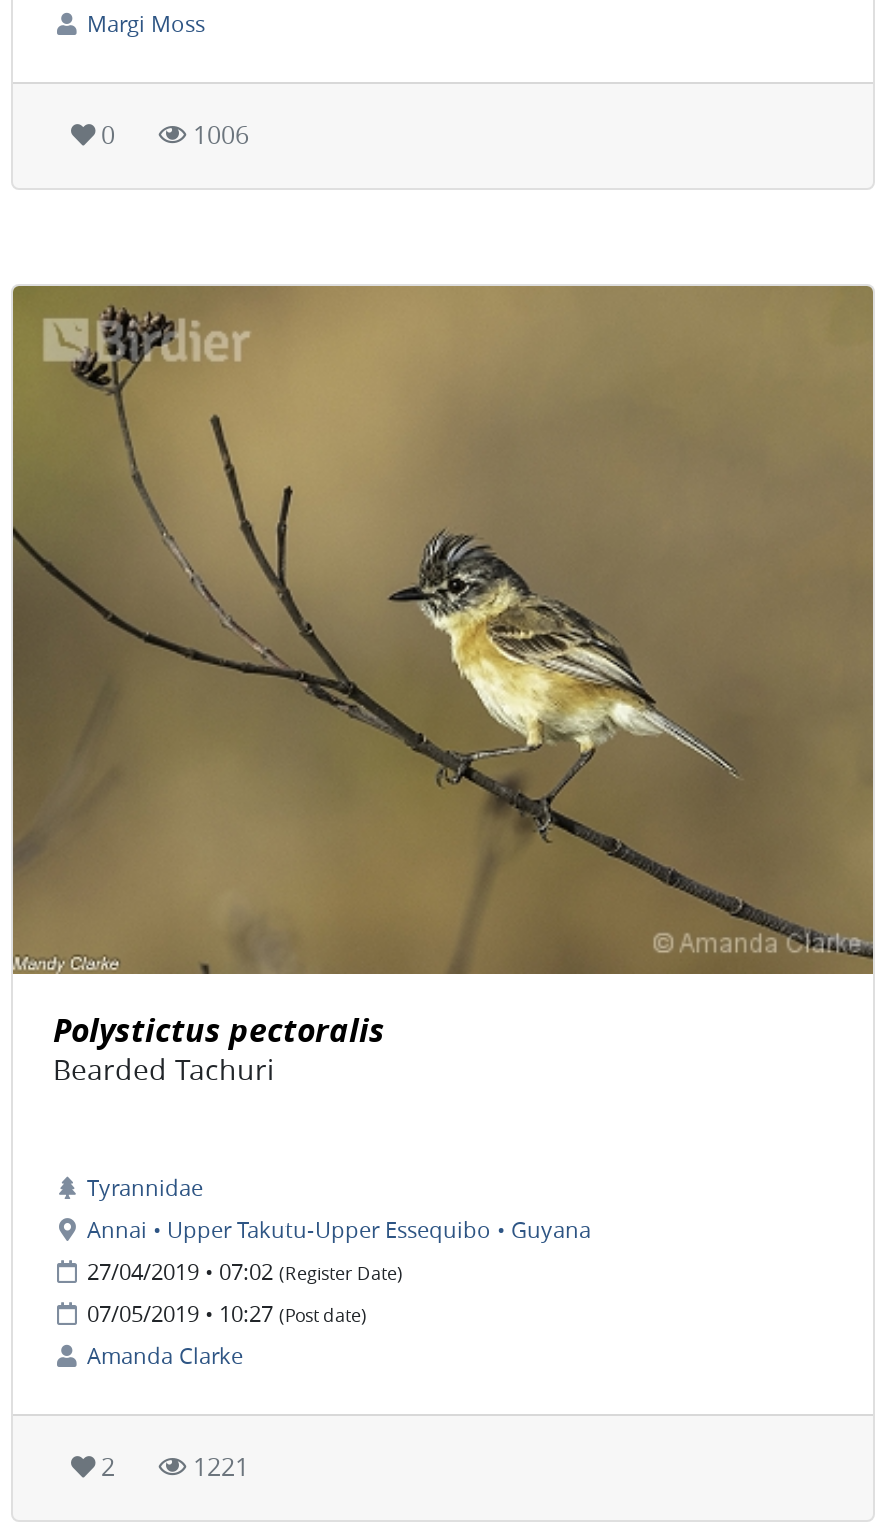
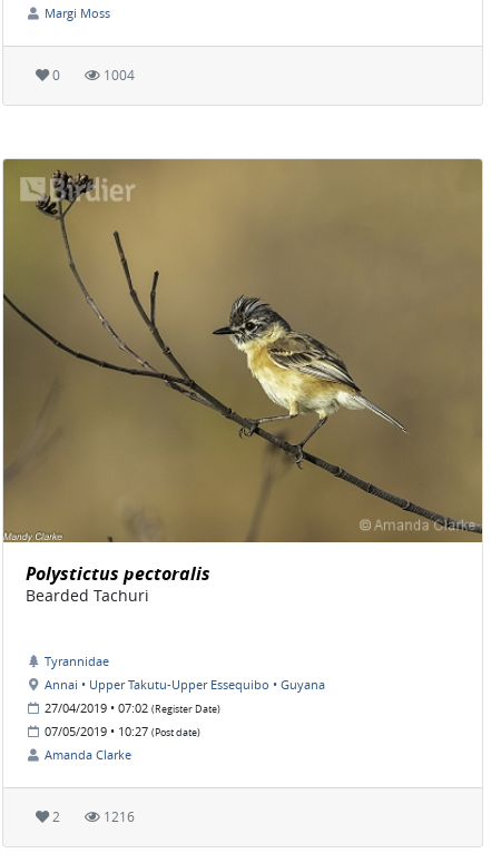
- 1006
+ 1004

- 1221
+ 1216
